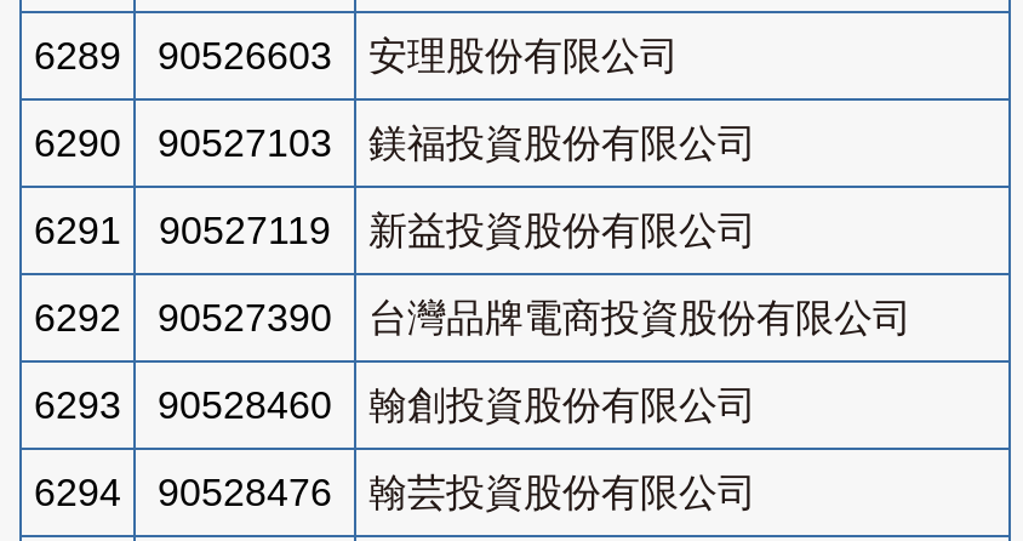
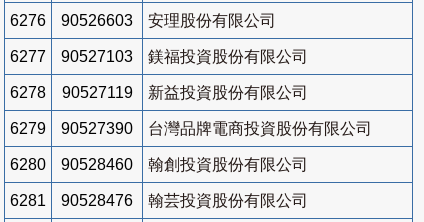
- 6289 90526603 安理股份有限公司
+ 6276 90526603 安理股份有限公司

- 6290 90527103 鎂福投資股份有限公司
+ 6277 90527103 鎂福投資股份有限公司

- 6291 90527119 新益投資股份有限公司
+ 6278 90527119 新益投資股份有限公司

- 6292 90527390 台灣品牌電商投資股份有限公司
+ 6279 90527390 台灣品牌電商投資股份有限公司

- 6293 90528460 翰創投資股份有限公司
+ 6280 90528460 翰創投資股份有限公司

- 6294 90528476 翰芸投資股份有限公司
+ 6281 90528476 翰芸投資股份有限公司
